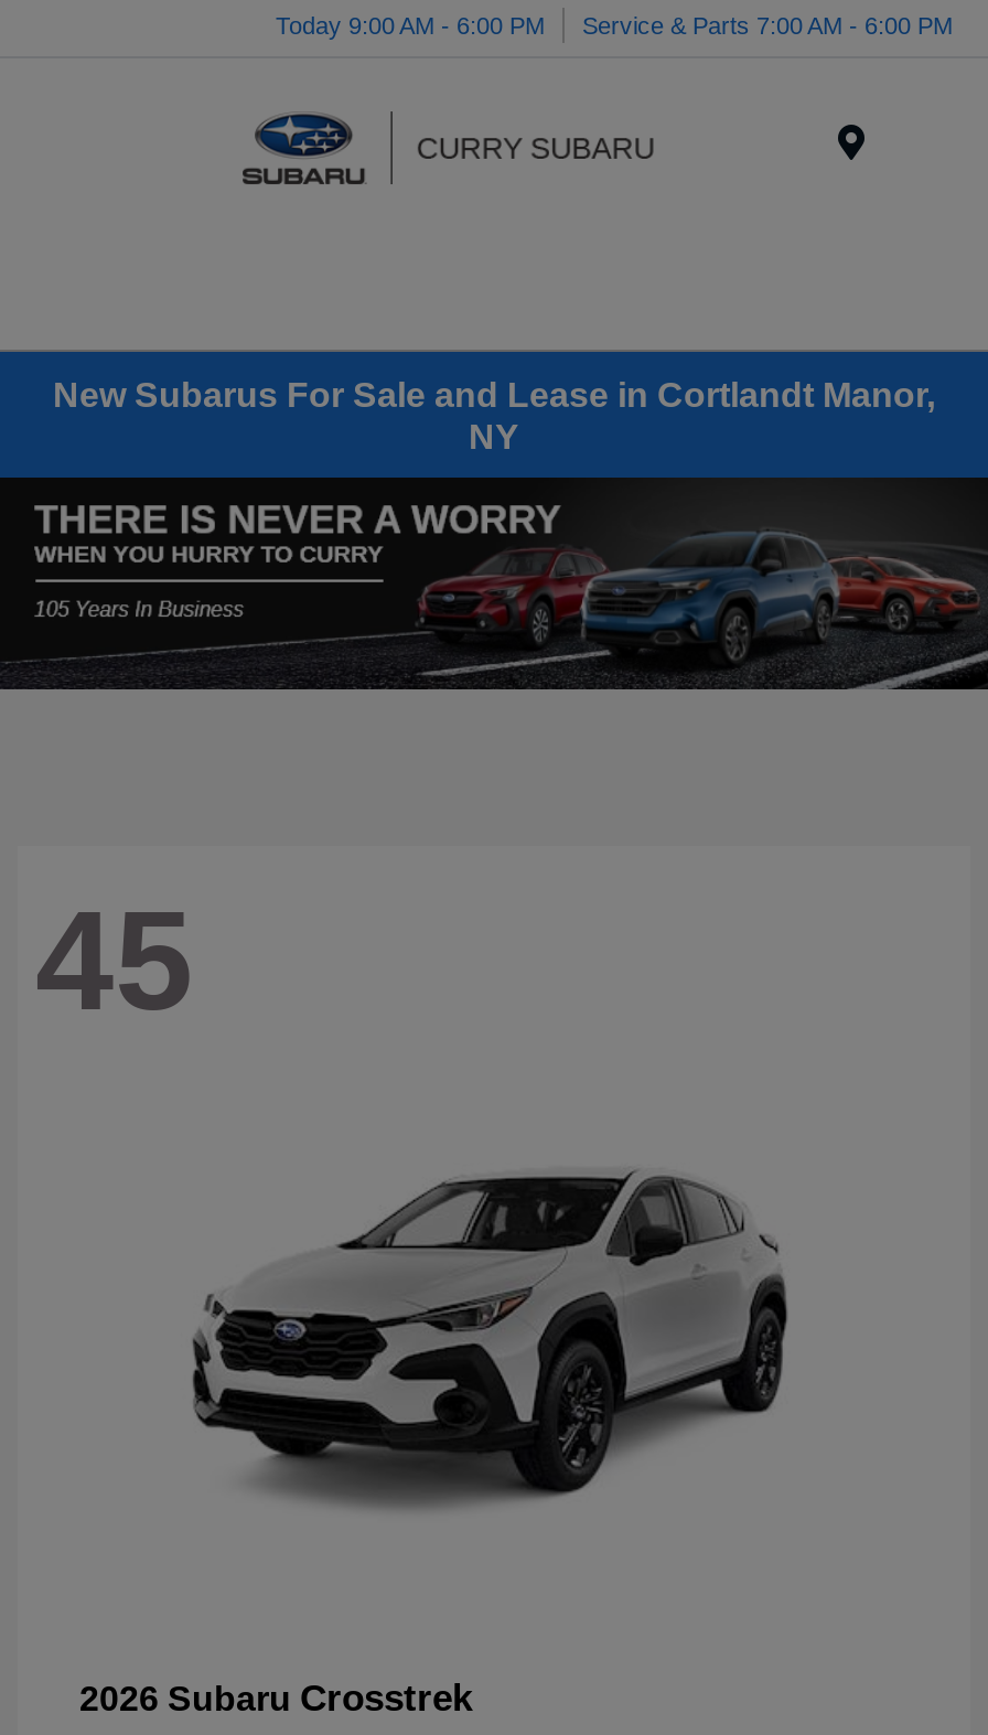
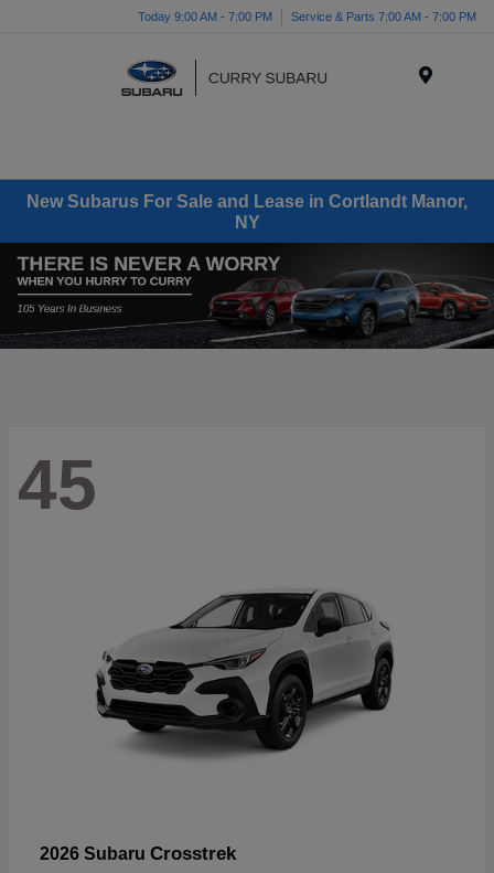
- Today 9:00 AM - 6:00 PM
+ Today 9:00 AM - 7:00 PM

- Service & Parts 7:00 AM - 6:00 PM
+ Service & Parts 7:00 AM - 7:00 PM
